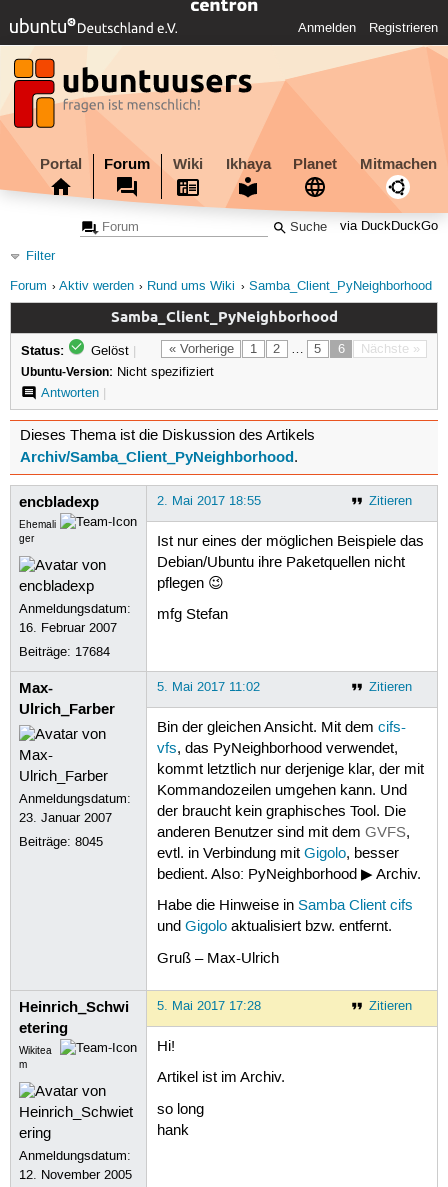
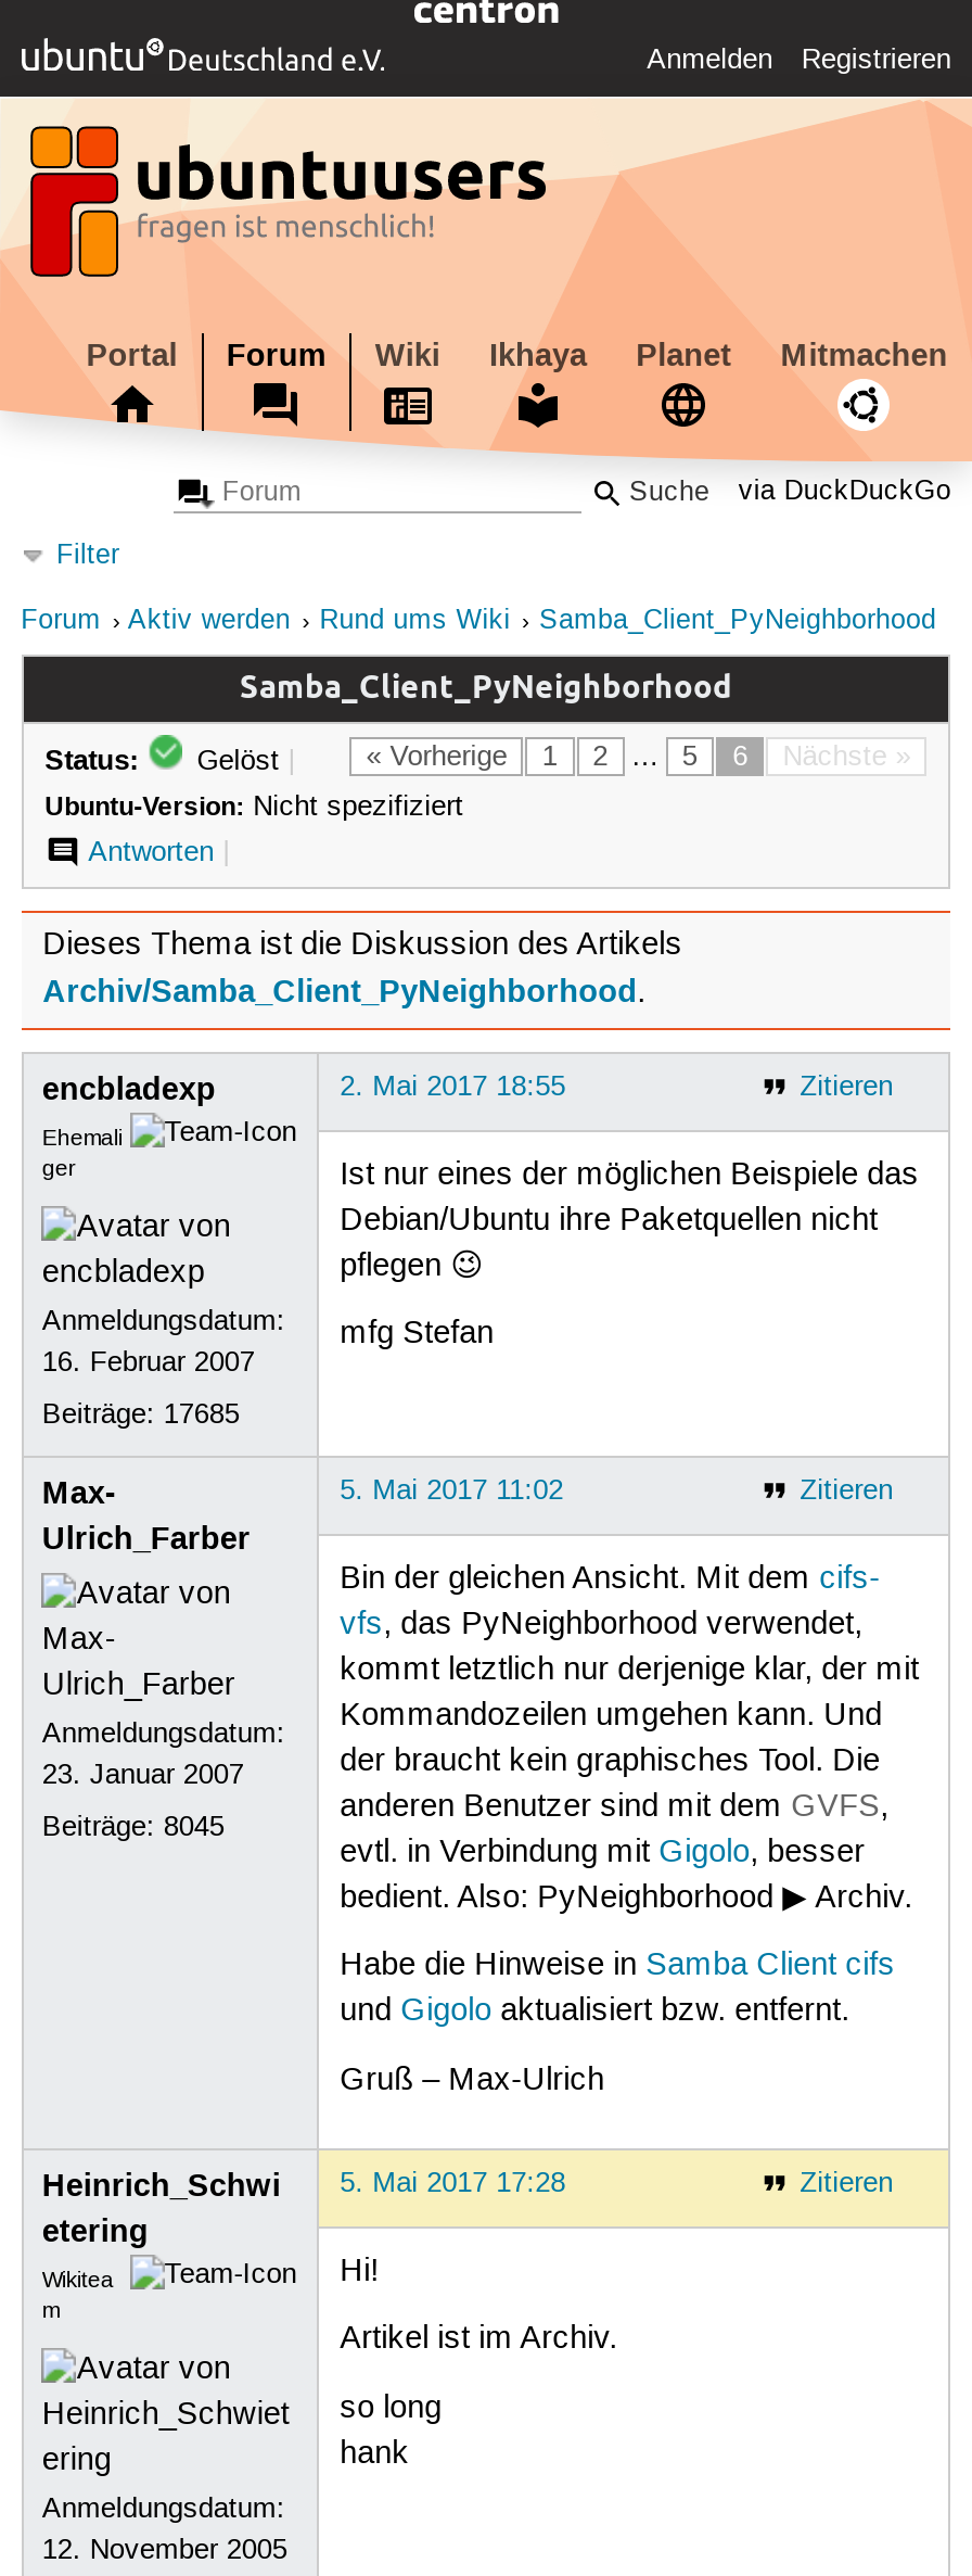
- Beiträge: 17684
+ Beiträge: 17685
